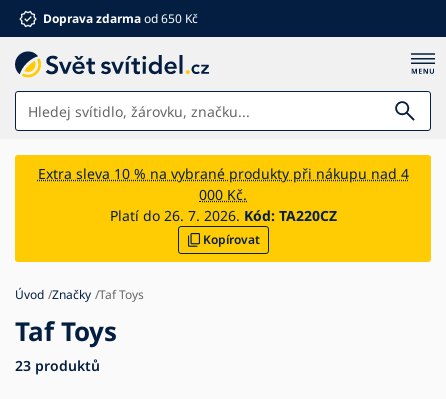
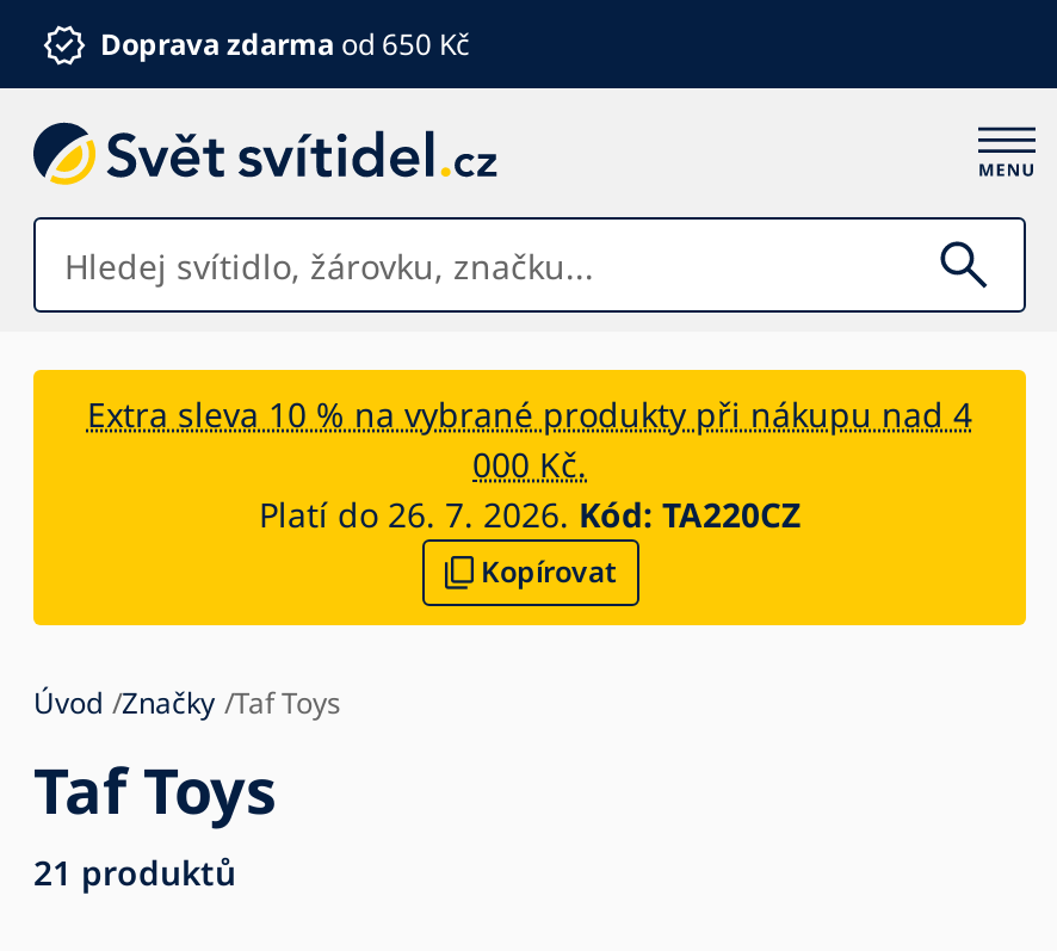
- 23 produktů
+ 21 produktů
